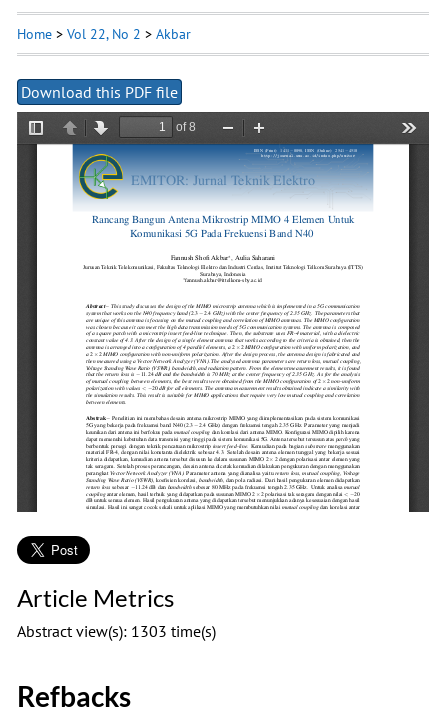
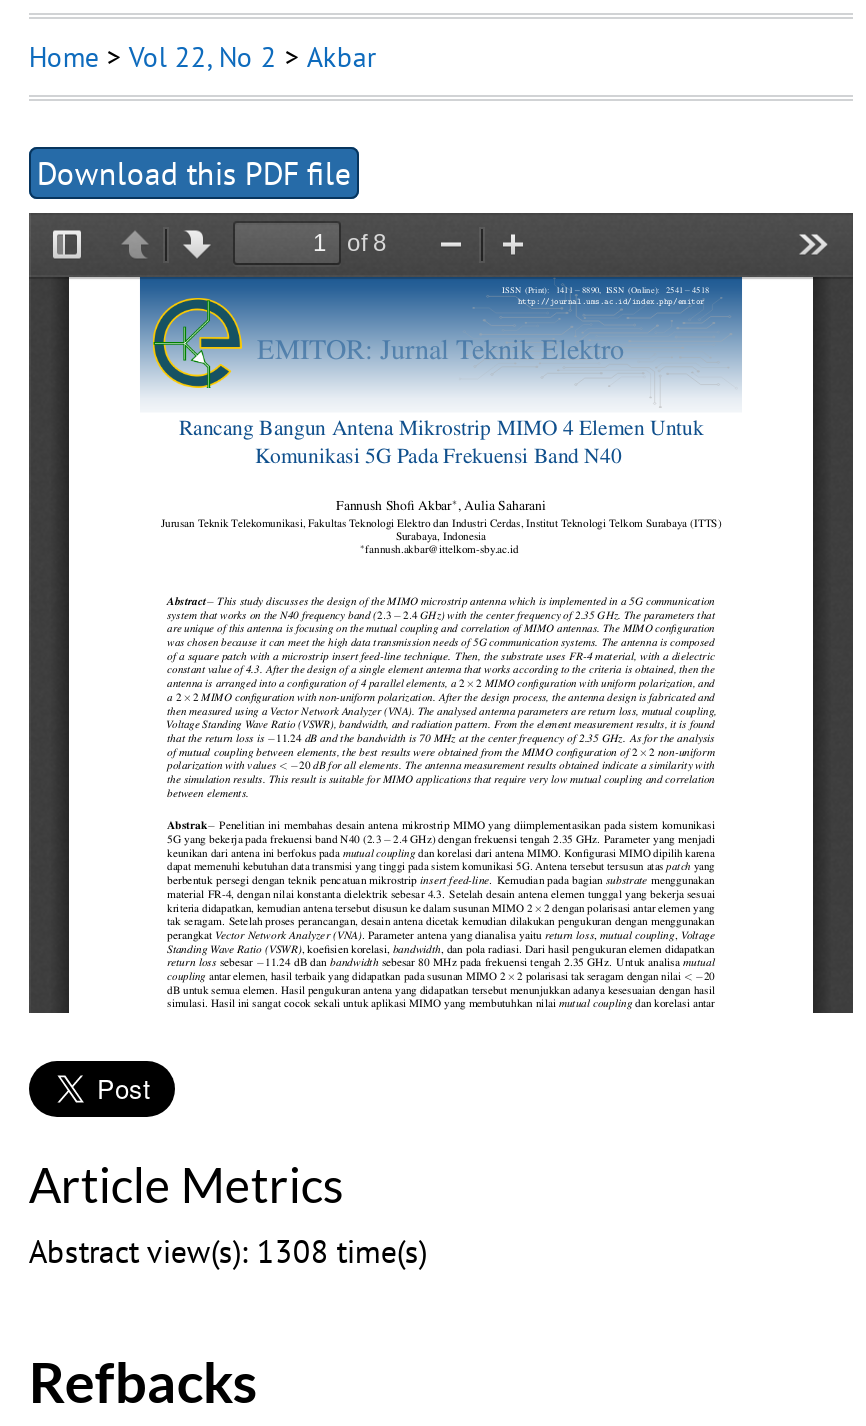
- Abstract view(s): 1303 time(s)
+ Abstract view(s): 1308 time(s)
